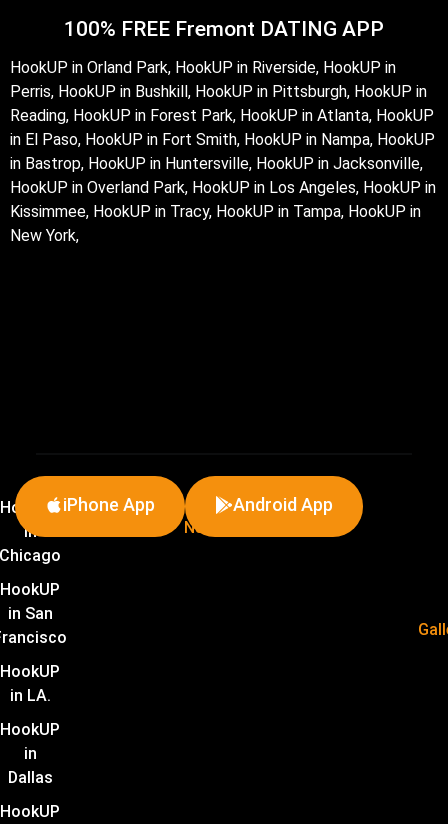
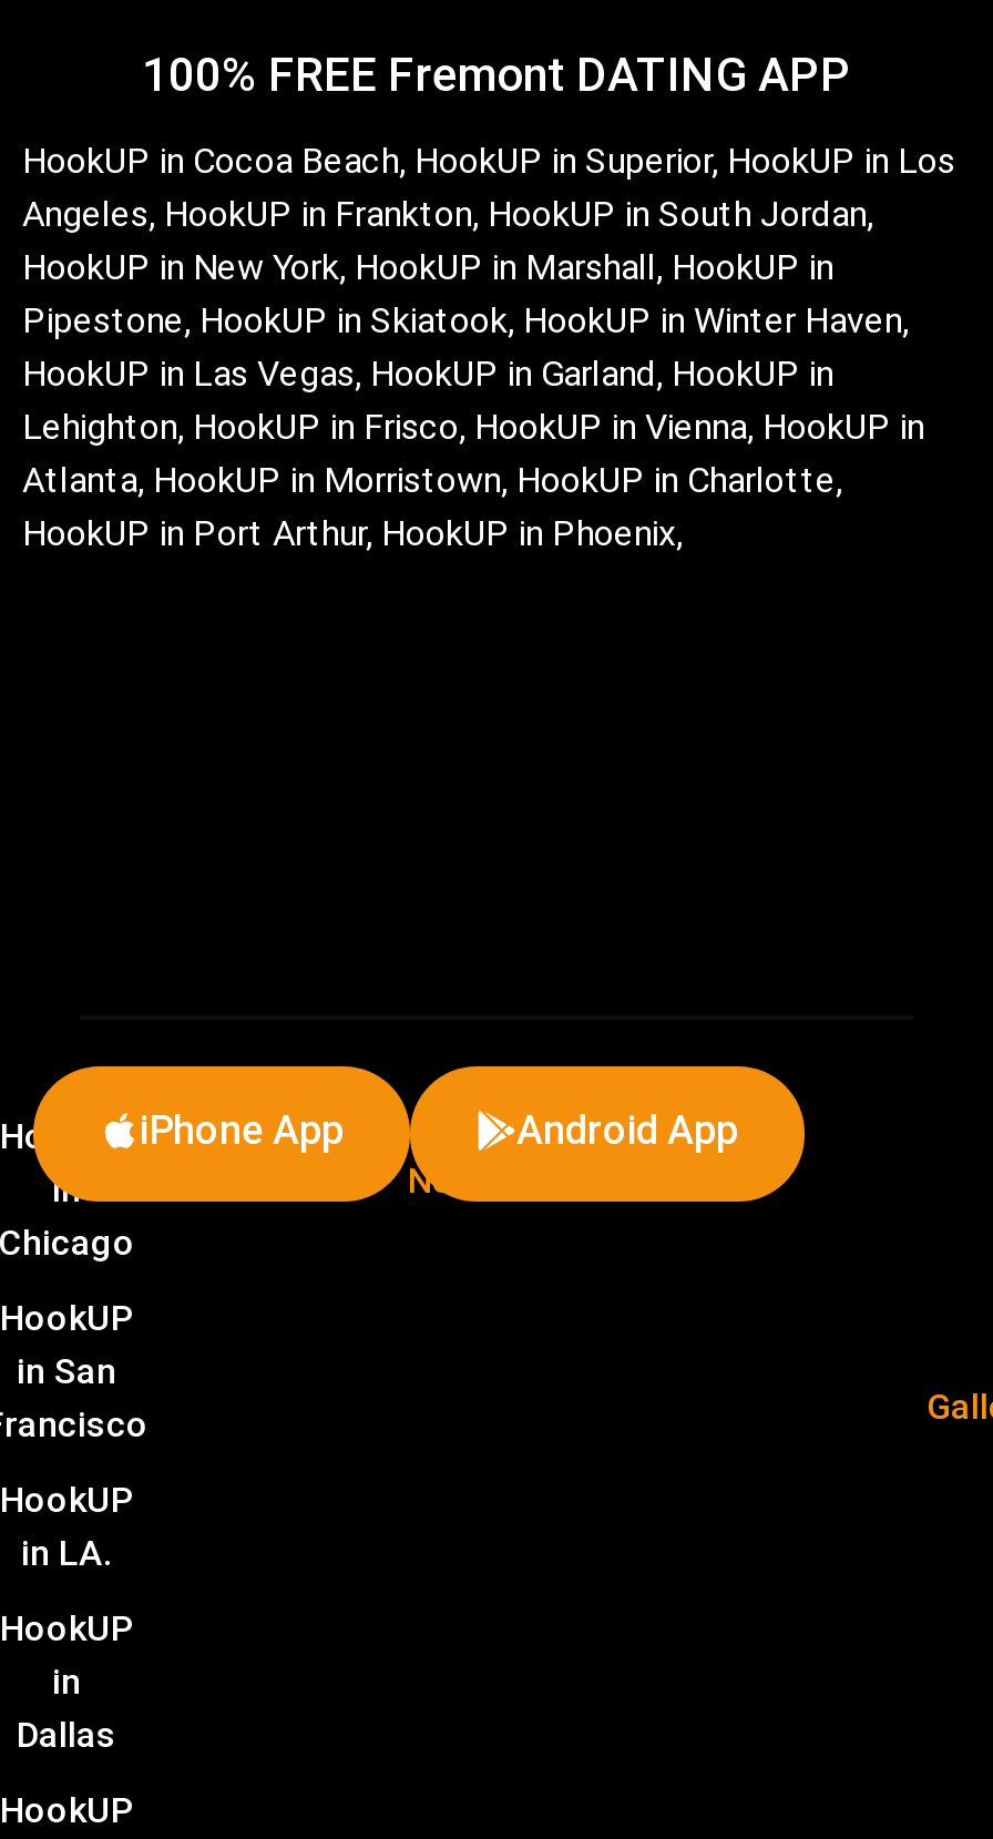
- HookUP in Orland Park, HookUP in Riverside, HookUP in
- Perris, HookUP in Bushkill, HookUP in Pittsburgh, HookUP in
- Reading, HookUP in Forest Park, HookUP in Atlanta, HookUP
- in El Paso, HookUP in Fort Smith, HookUP in Nampa, HookUP
- in Bastrop, HookUP in Huntersville, HookUP in Jacksonville,
- HookUP in Overland Park, HookUP in Los Angeles, HookUP in
- Kissimmee, HookUP in Tracy, HookUP in Tampa, HookUP in
- New York,
+ HookUP in Cocoa Beach, HookUP in Superior, HookUP in Los
+ Angeles, HookUP in Frankton, HookUP in South Jordan,
+ HookUP in New York, HookUP in Marshall, HookUP in
+ Pipestone, HookUP in Skiatook, HookUP in Winter Haven,
+ HookUP in Las Vegas, HookUP in Garland, HookUP in
+ Lehighton, HookUP in Frisco, HookUP in Vienna, HookUP in
+ Atlanta, HookUP in Morristown, HookUP in Charlotte,
+ HookUP in Port Arthur, HookUP in Phoenix,
